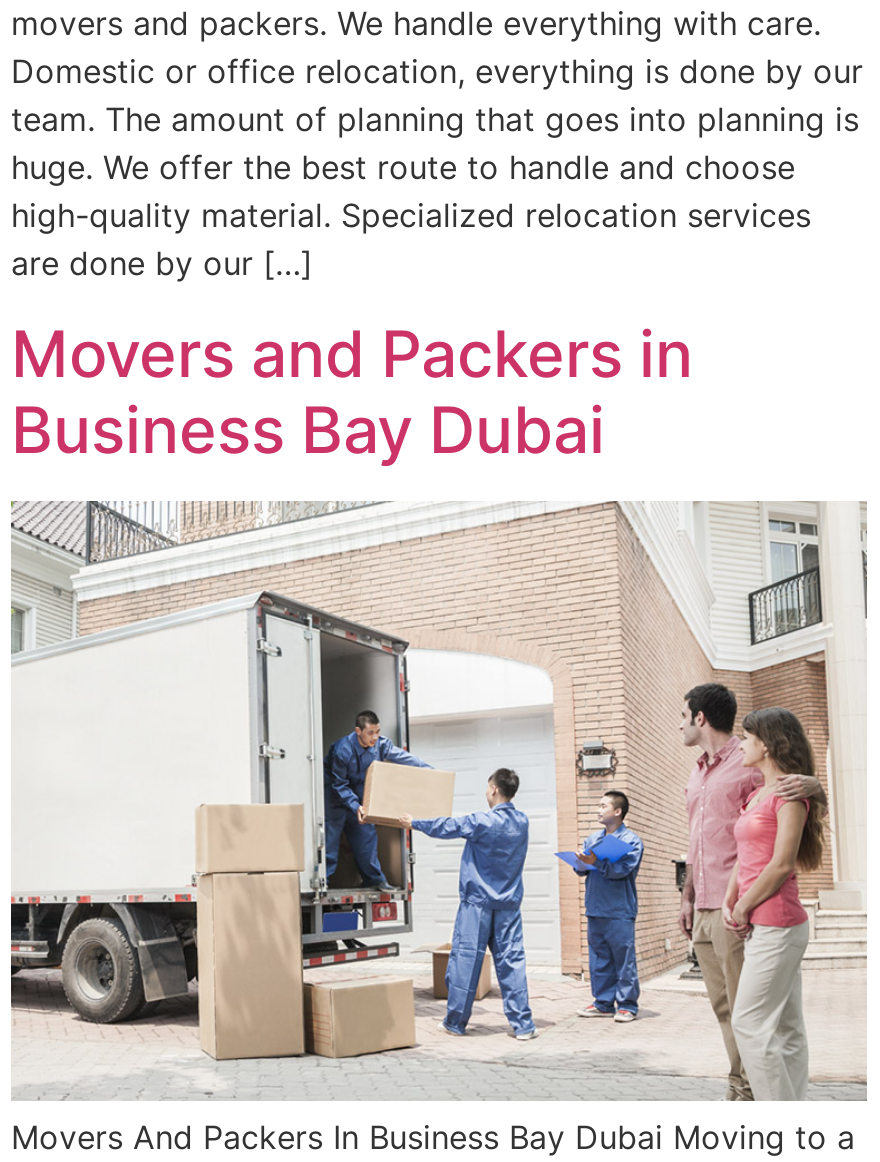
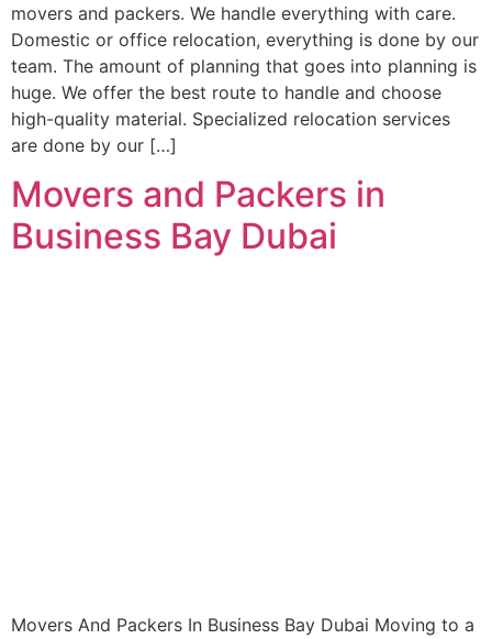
- [image]
